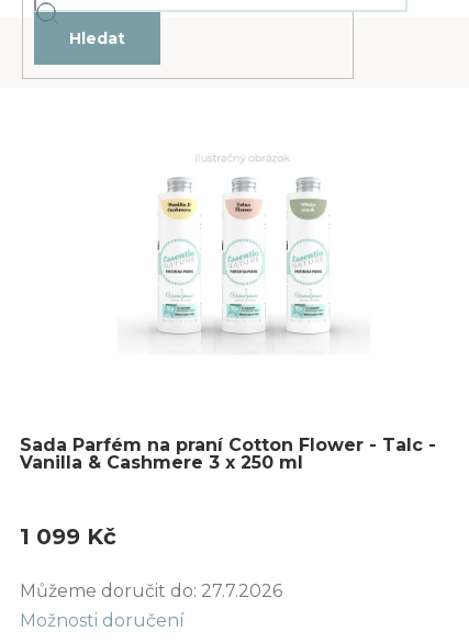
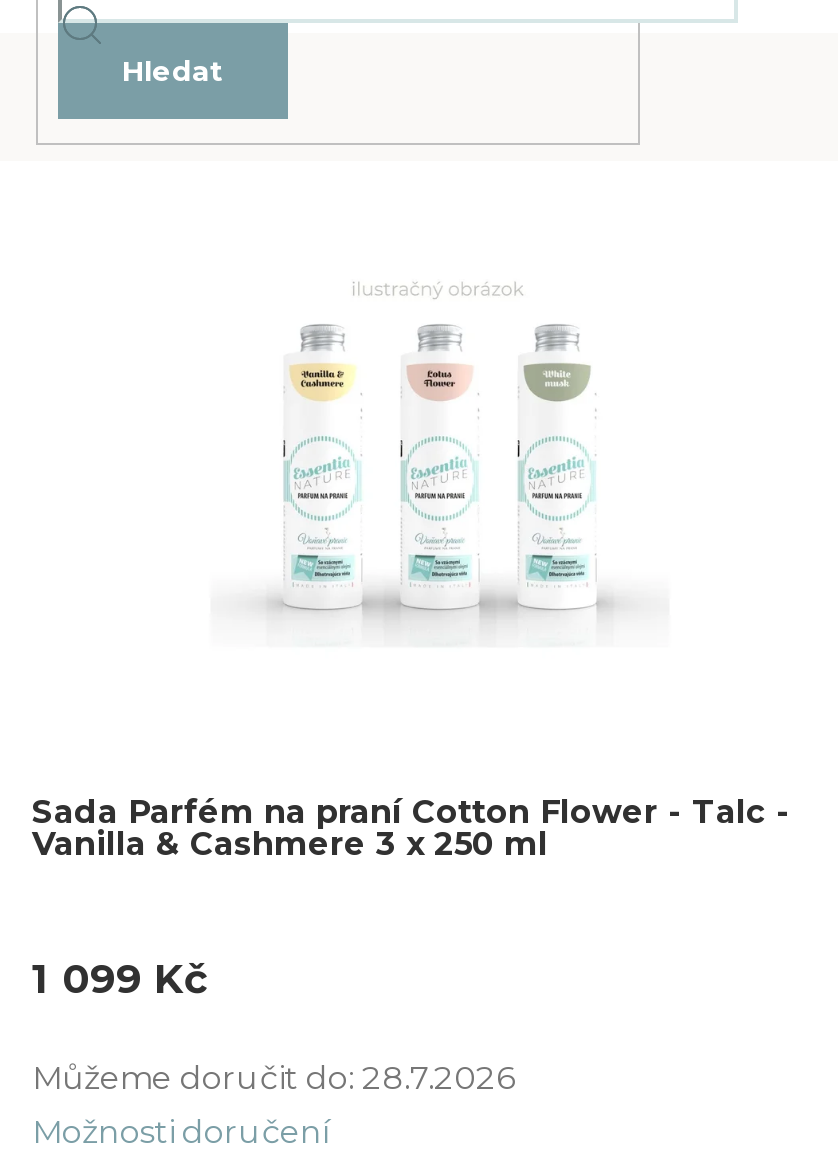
- Můžeme doručit do: 27.7.2026
+ Můžeme doručit do: 28.7.2026
